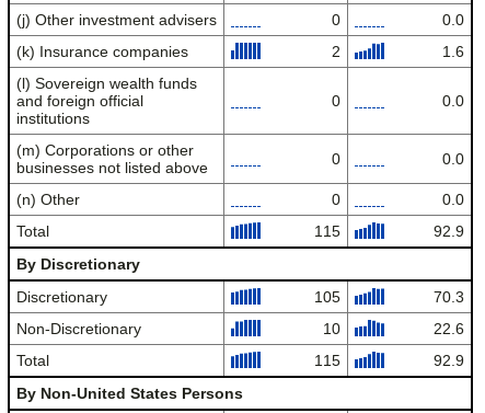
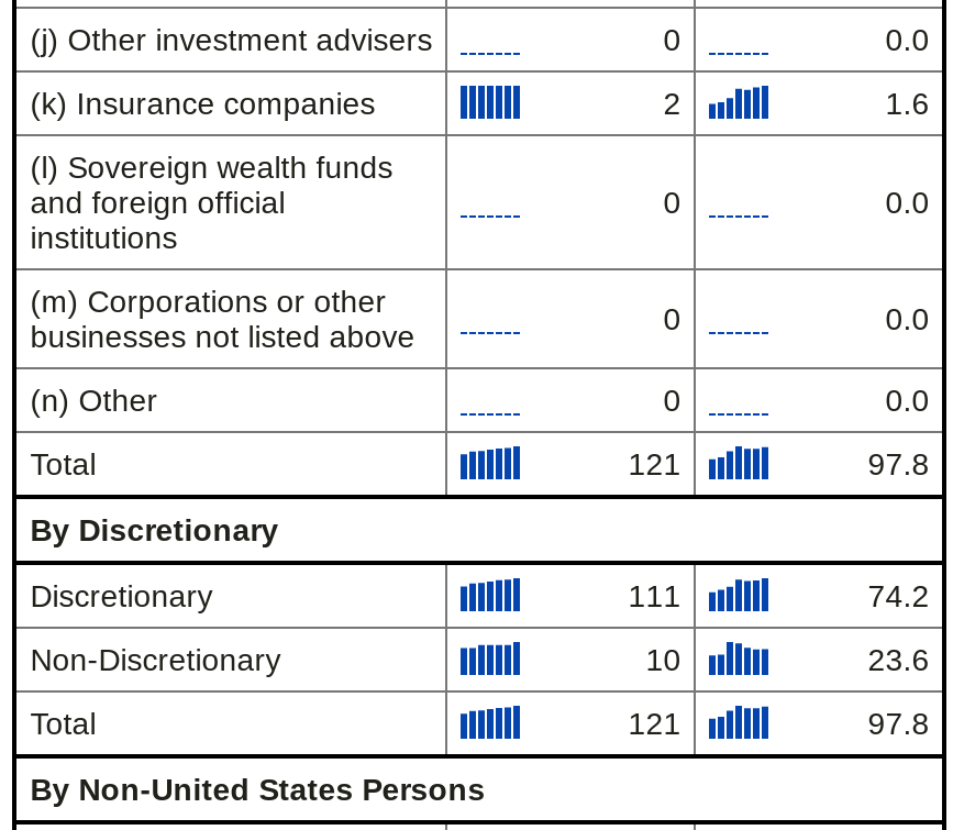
- 115
+ 121

- 92.9
+ 97.8

- 105
+ 111

- 70.3
+ 74.2

- 22.6
+ 23.6

- 115
+ 121

- 92.9
+ 97.8
